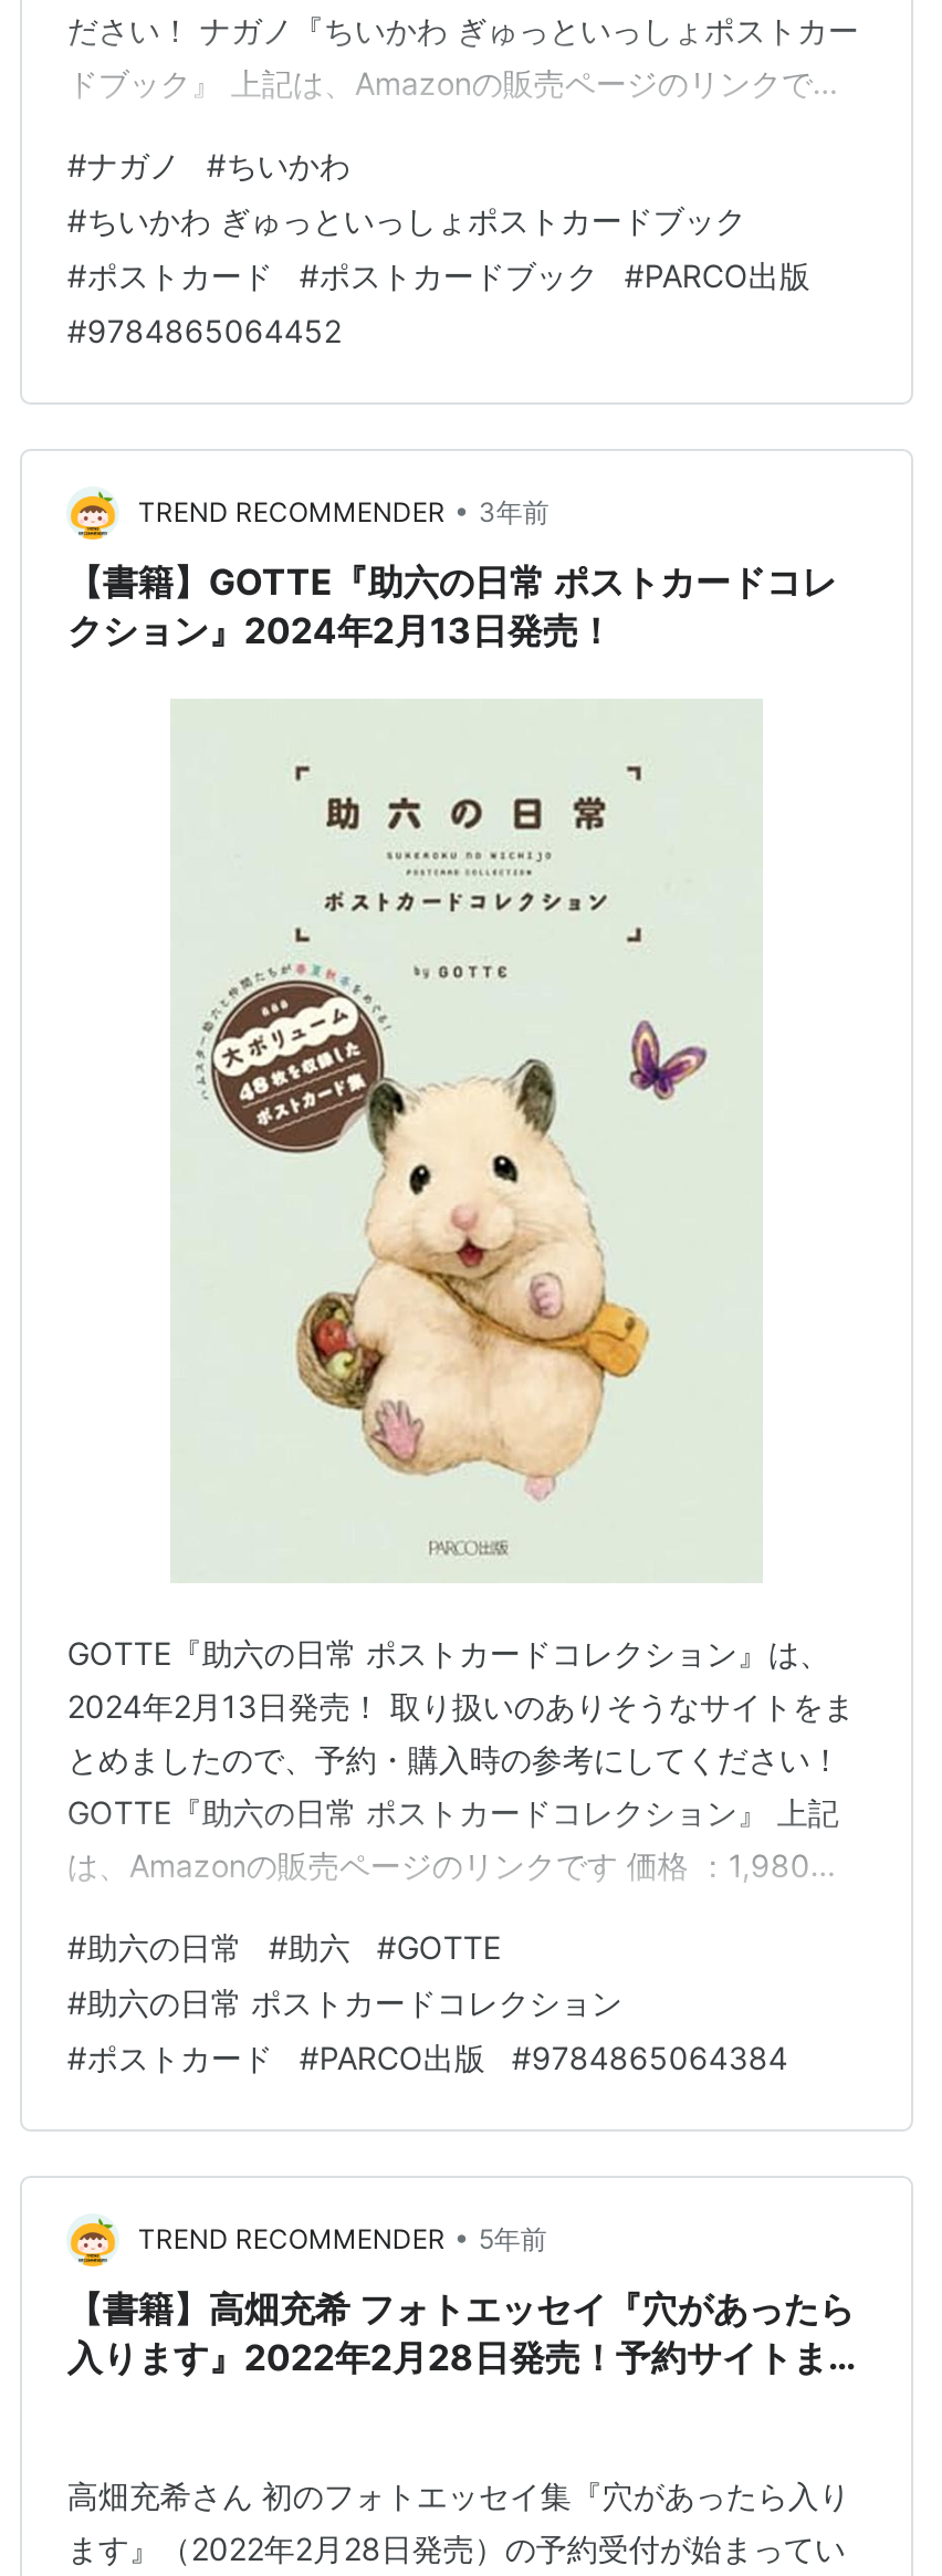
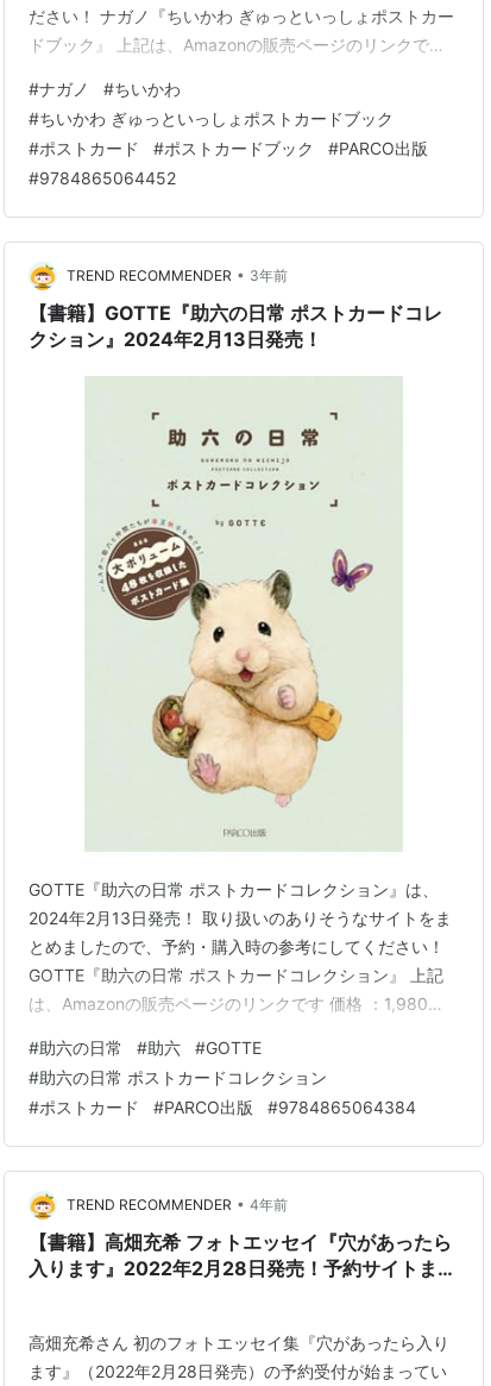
- TREND RECOMMENDER • 5年前
+ TREND RECOMMENDER • 4年前
